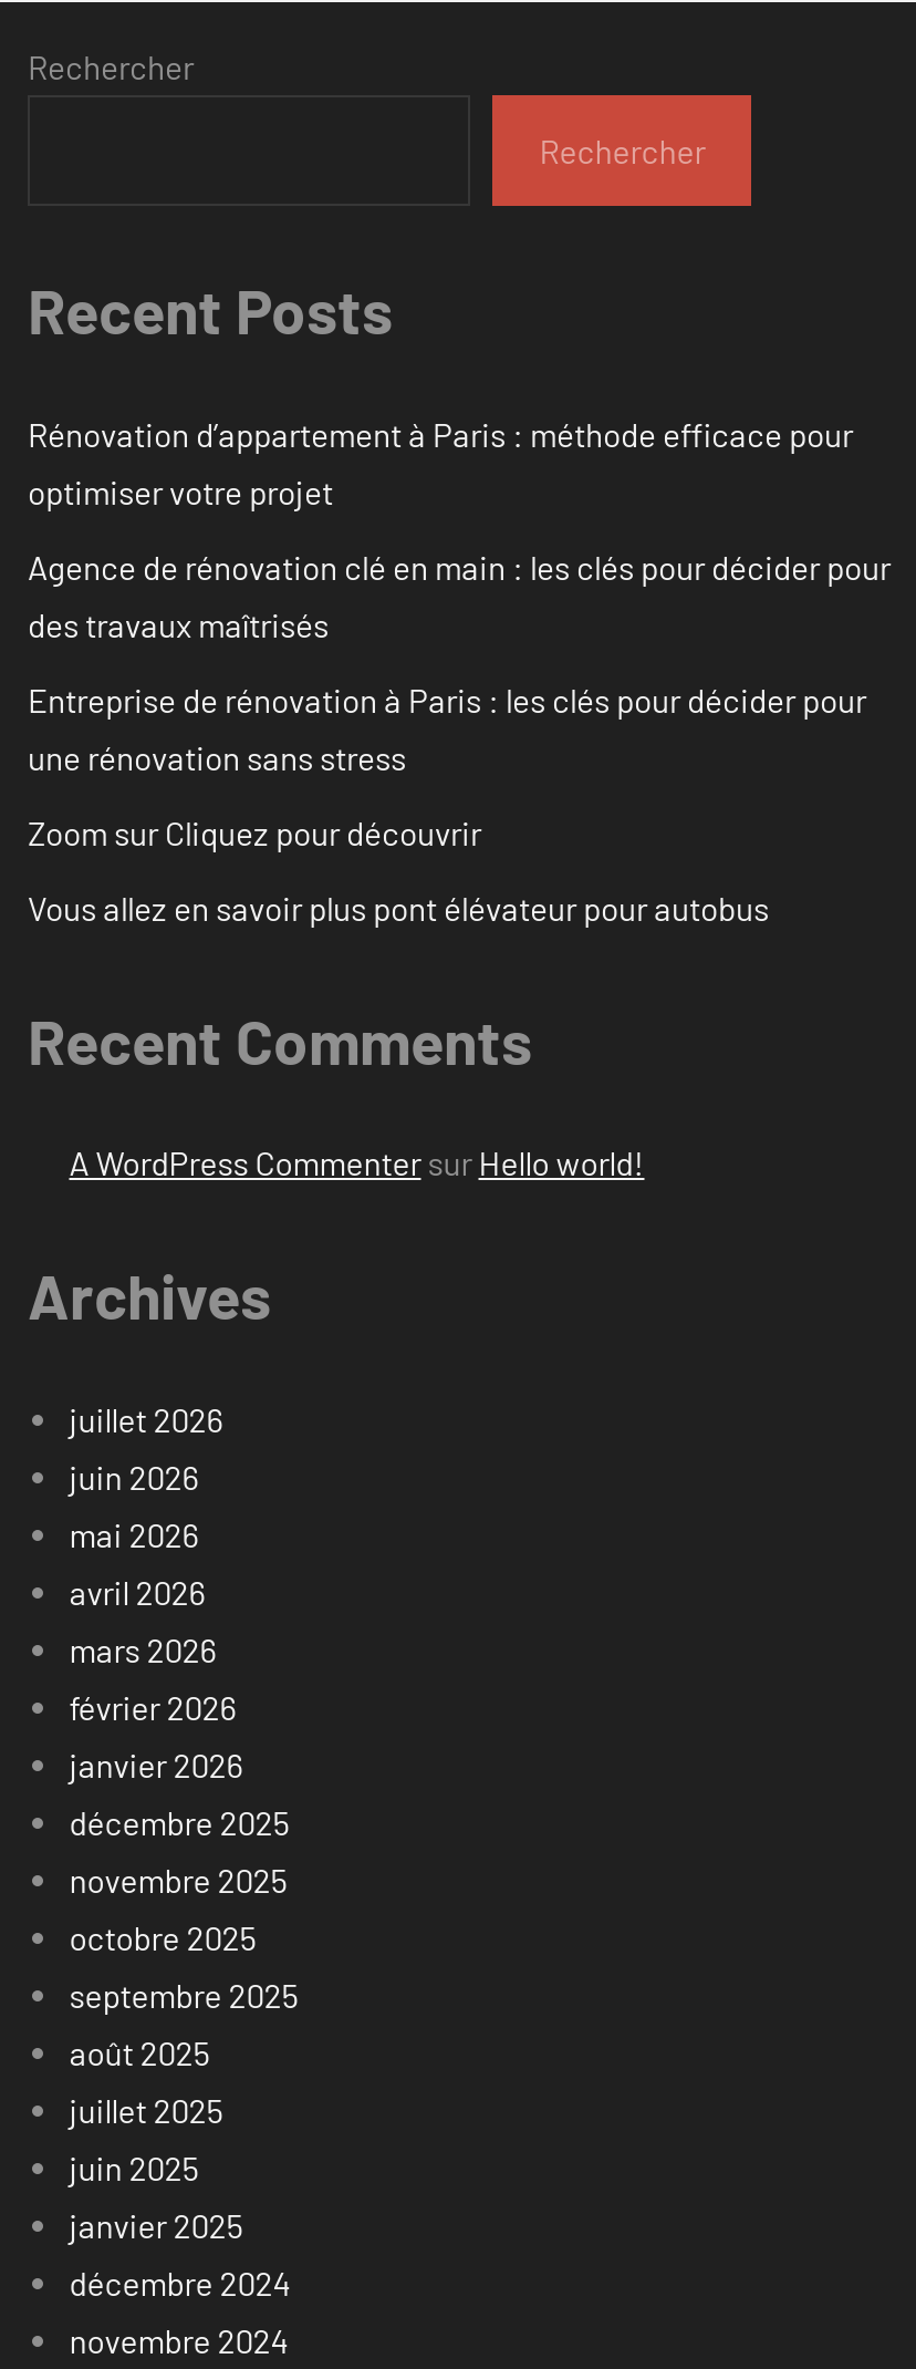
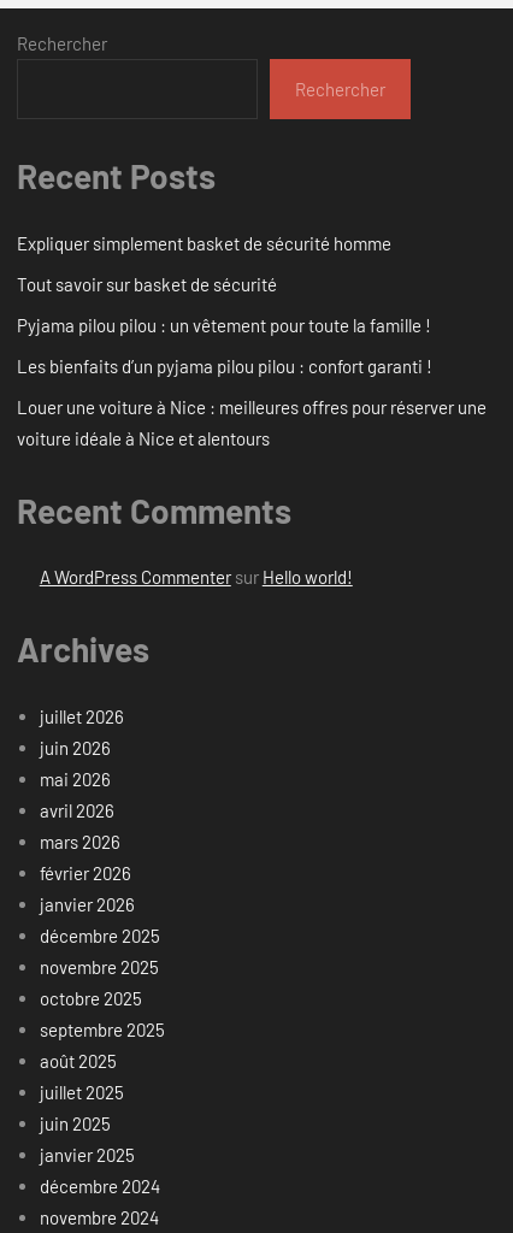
- Rénovation d’appartement à Paris : méthode efficace pour
- optimiser votre projet
+ Expliquer simplement basket de sécurité homme

- Agence de rénovation clé en main : les clés pour décider pour
- des travaux maîtrisés
+ Tout savoir sur basket de sécurité

- Entreprise de rénovation à Paris : les clés pour décider pour
- une rénovation sans stress
+ Pyjama pilou pilou : un vêtement pour toute la famille !

- Zoom sur Cliquez pour découvrir
+ Les bienfaits d’un pyjama pilou pilou : confort garanti !

- Vous allez en savoir plus pont élévateur pour autobus
+ Louer une voiture à Nice : meilleures offres pour réserver une
+ voiture idéale à Nice et alentours
